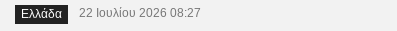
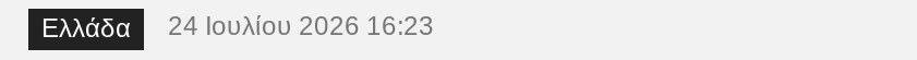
- Ελλάδα 22 Ιουλίου 2026 08:27
+ Ελλάδα 24 Ιουλίου 2026 16:23
